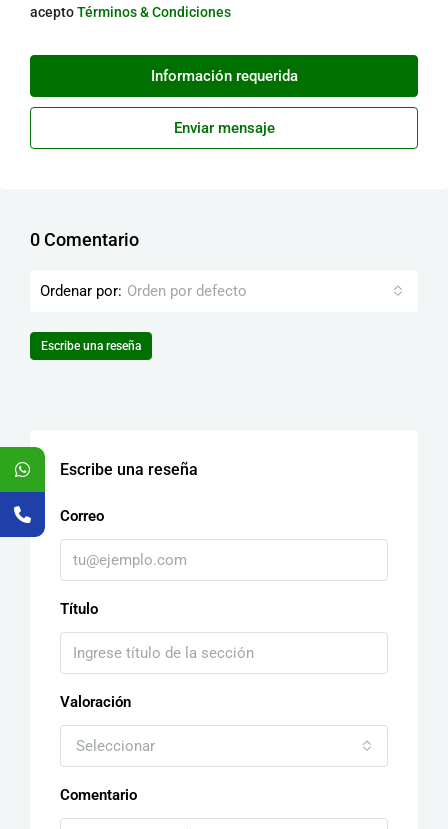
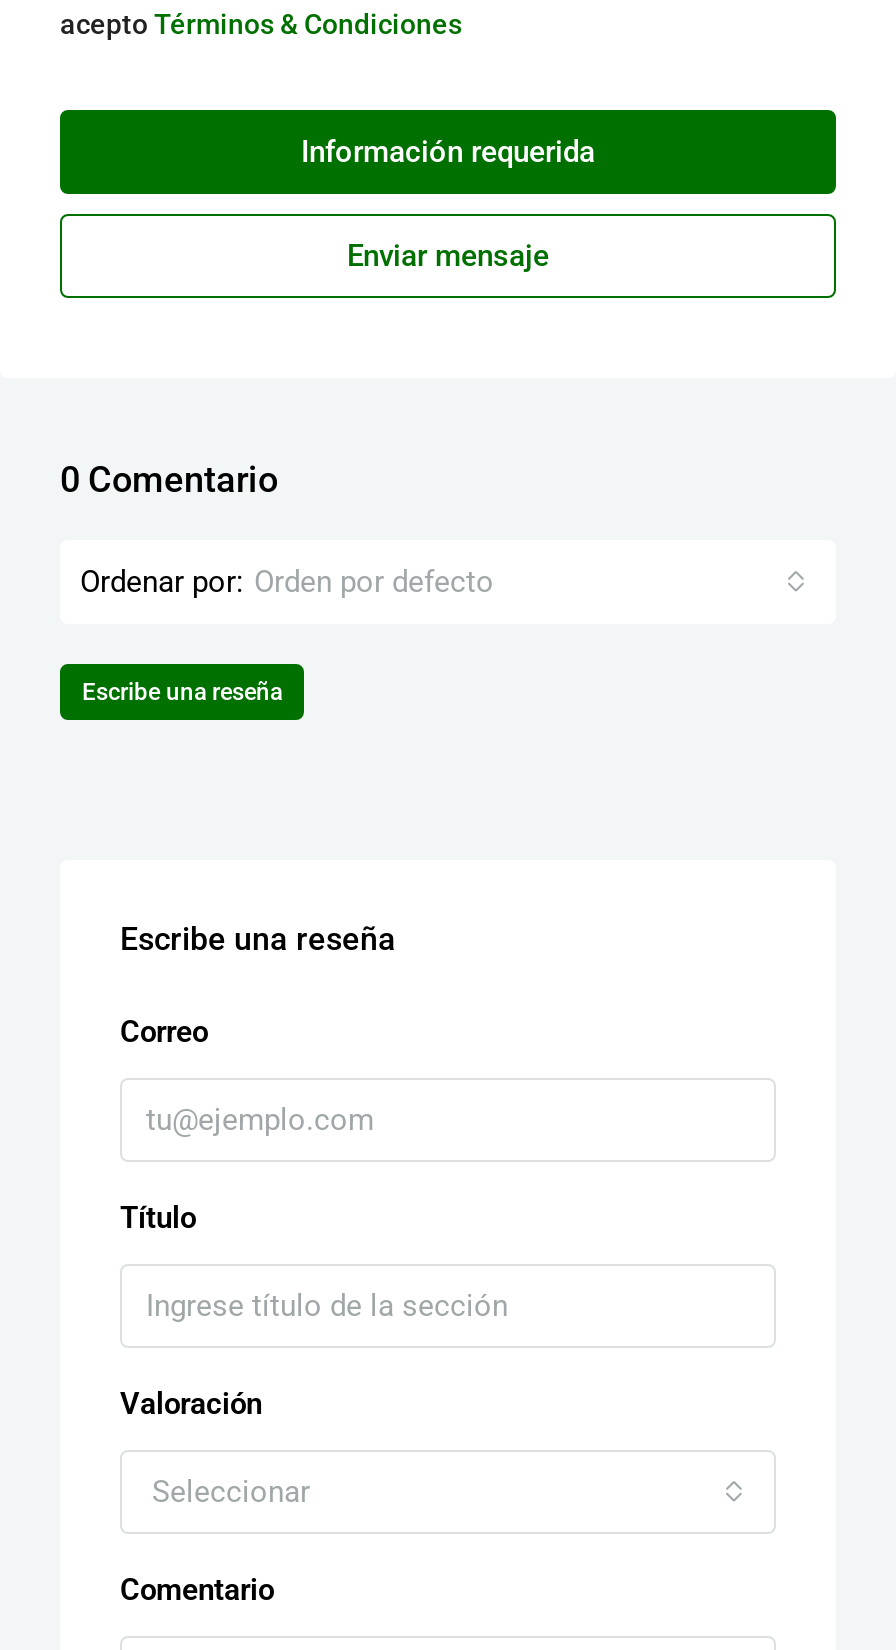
- [image]
